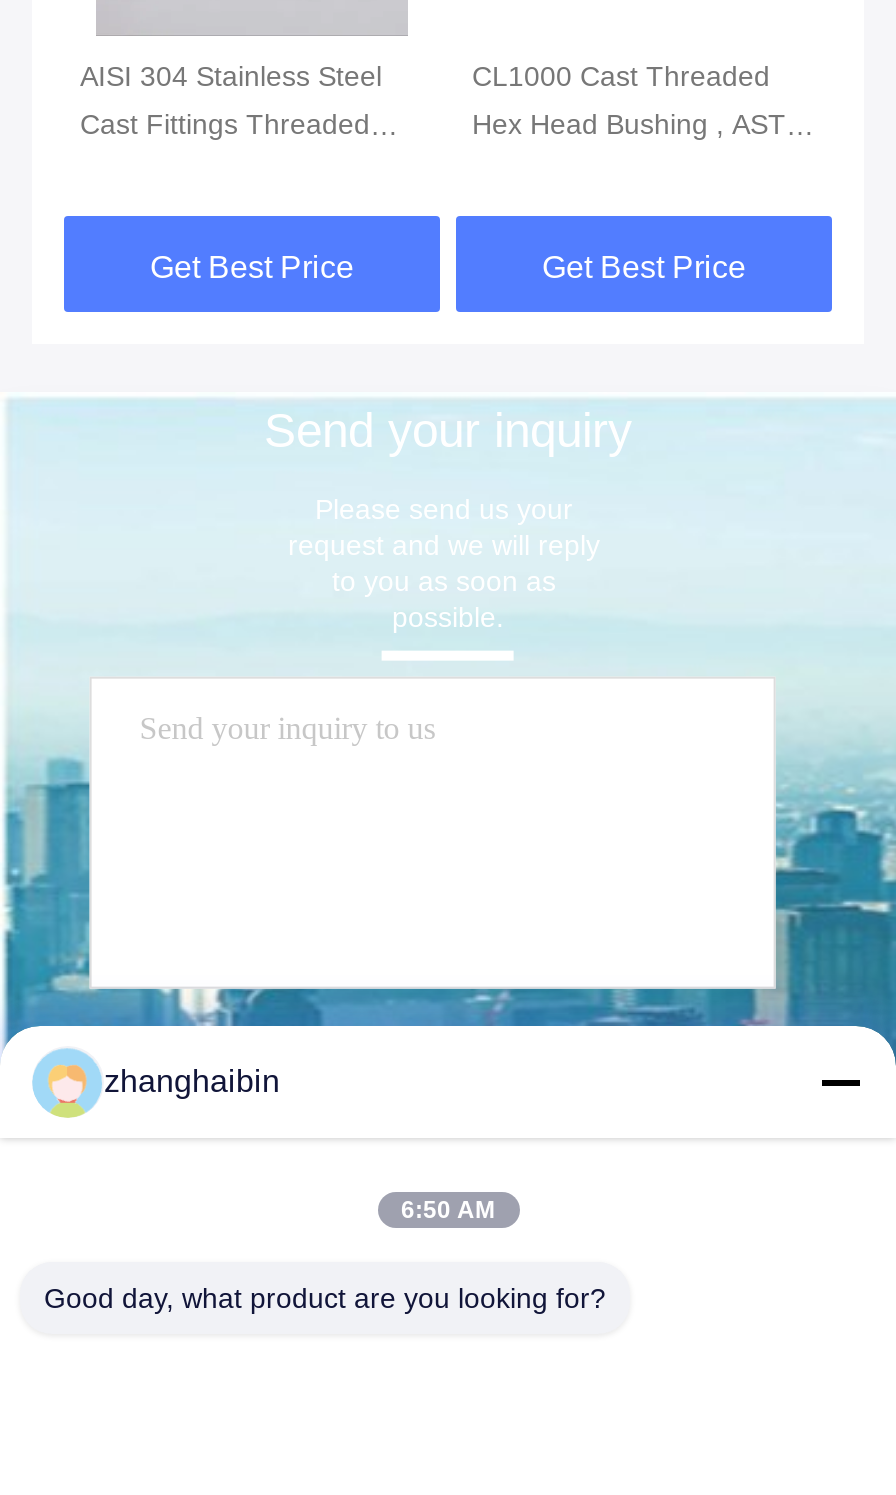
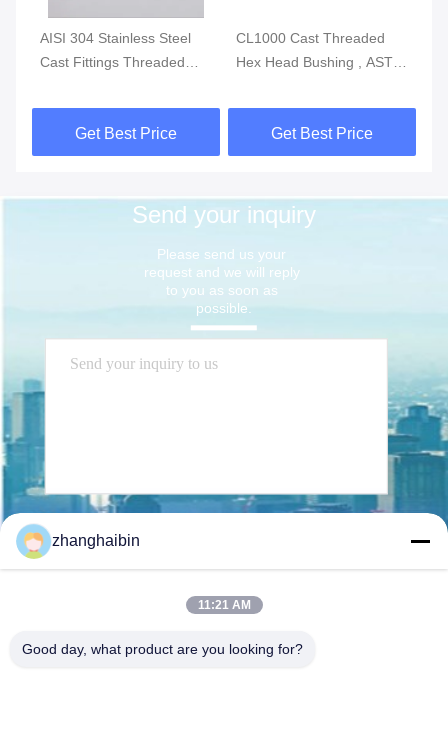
- 6:50 AM
+ 11:21 AM
